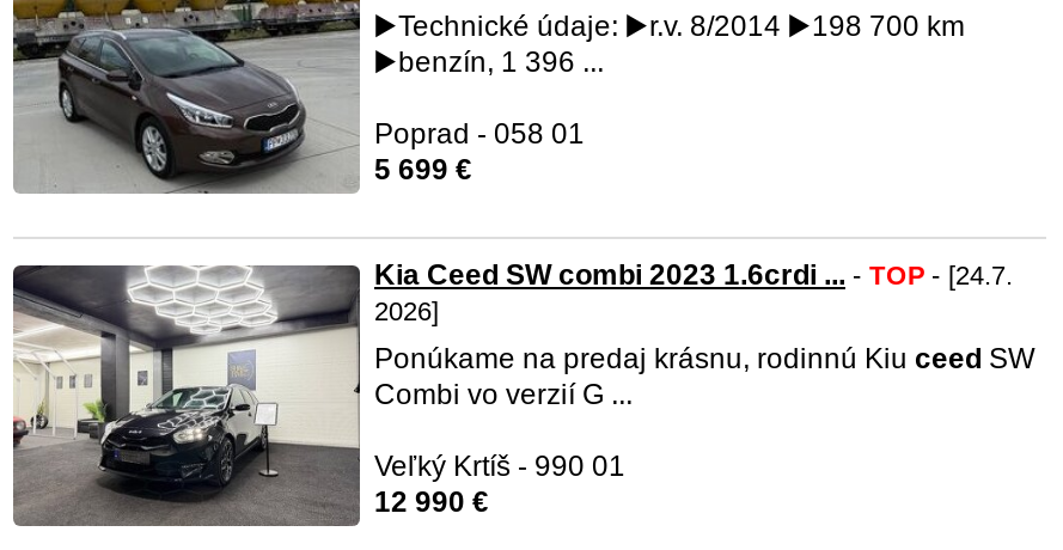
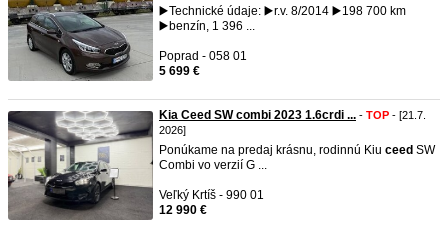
- Kia Ceed SW combi 2023 1.6crdi ... - TOP - [24.7.
+ Kia Ceed SW combi 2023 1.6crdi ... - TOP - [21.7.
